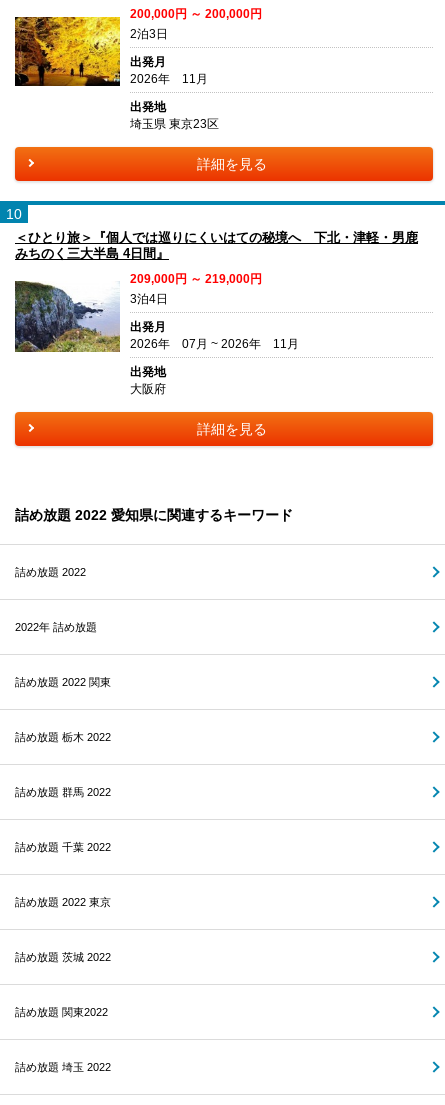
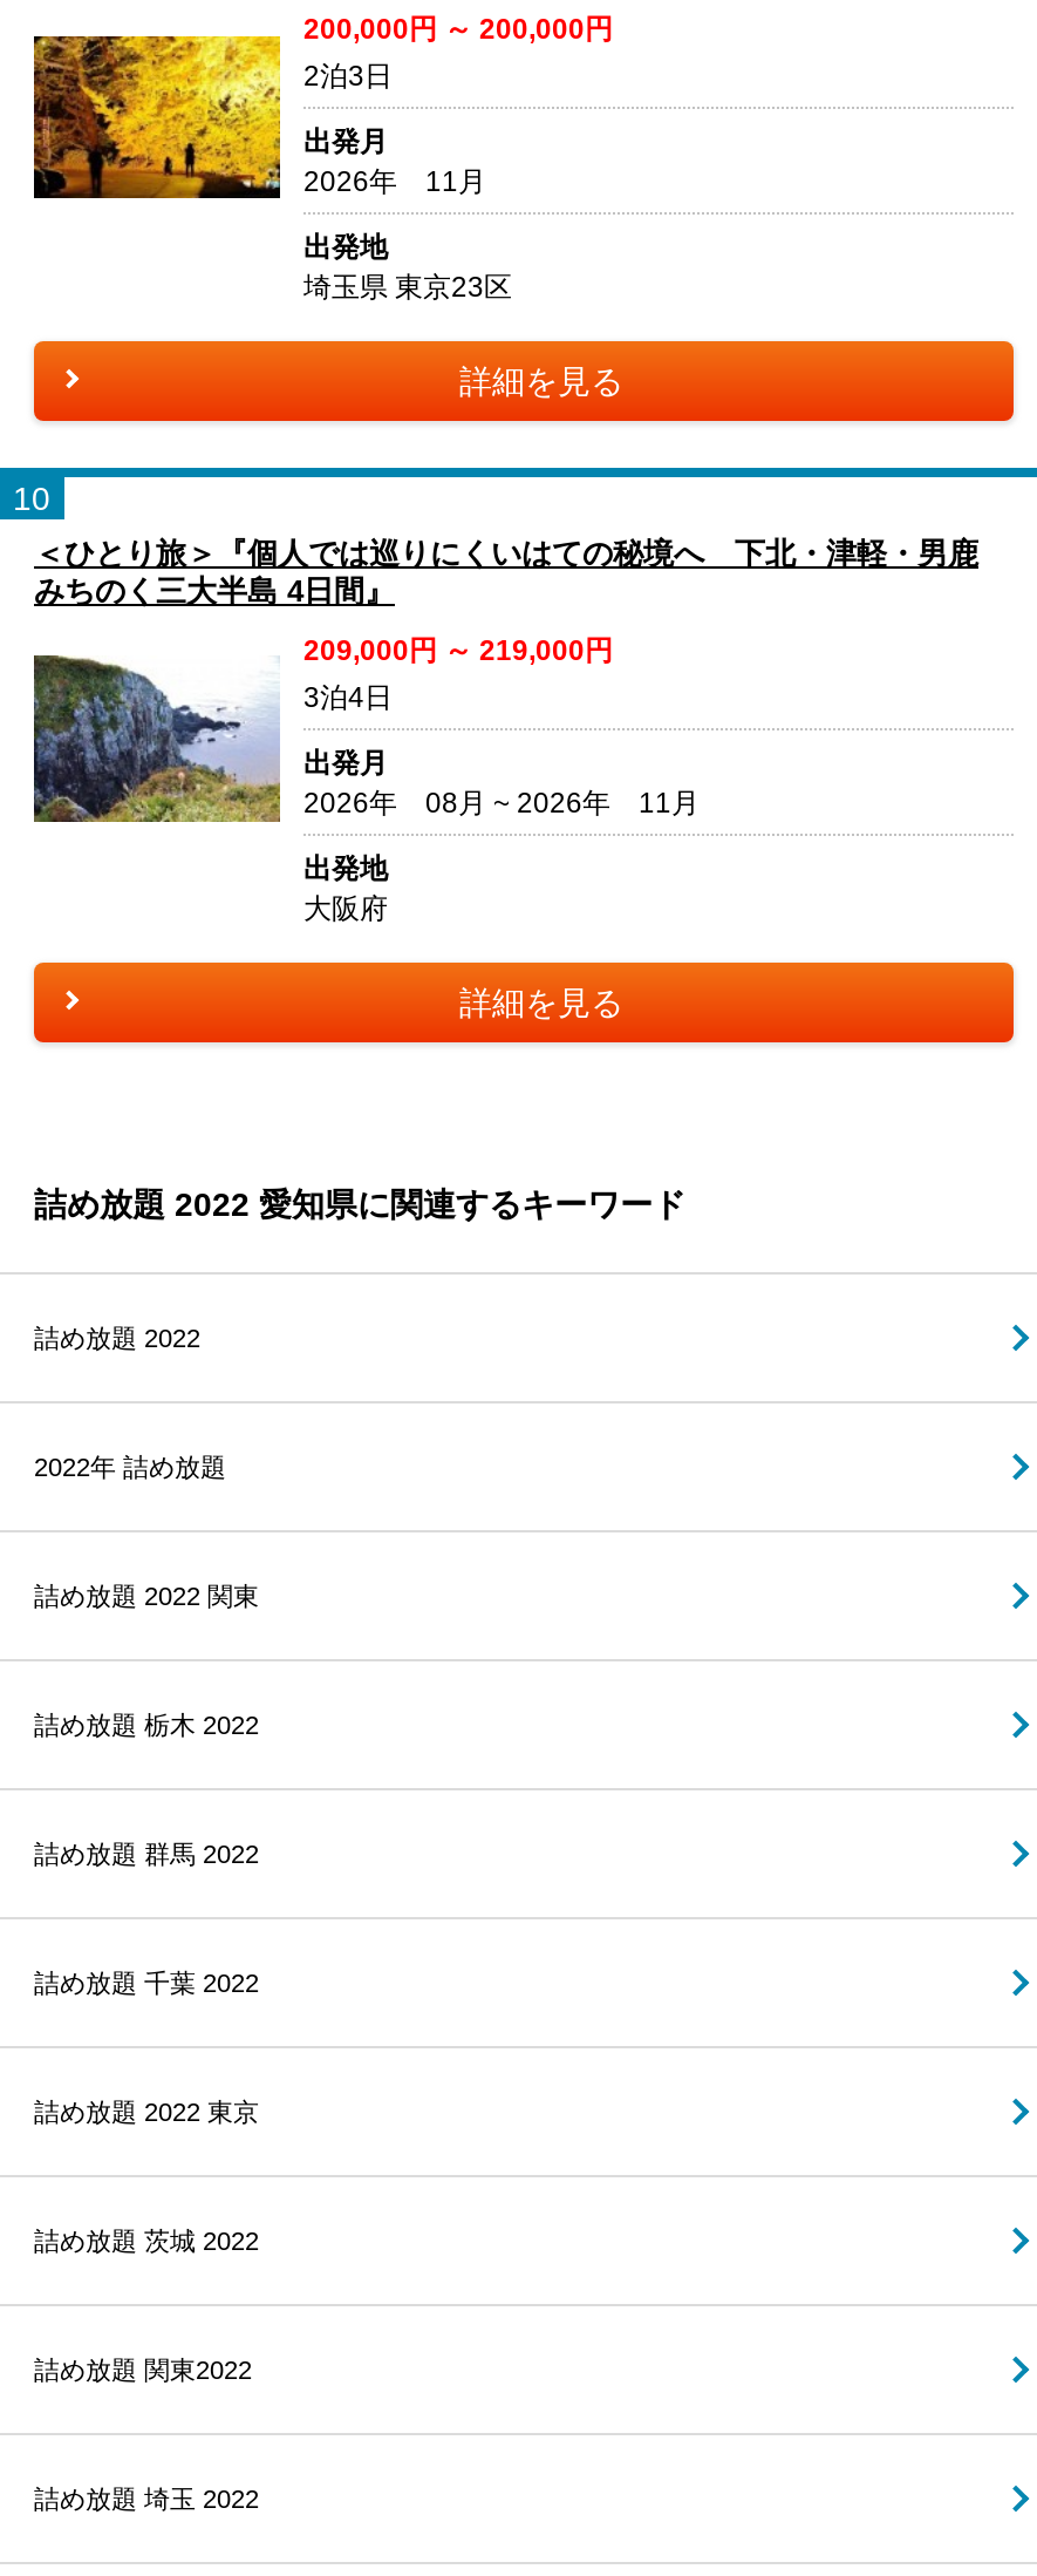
- 2026年 07月 ~ 2026年 11月
+ 2026年 08月 ~ 2026年 11月
